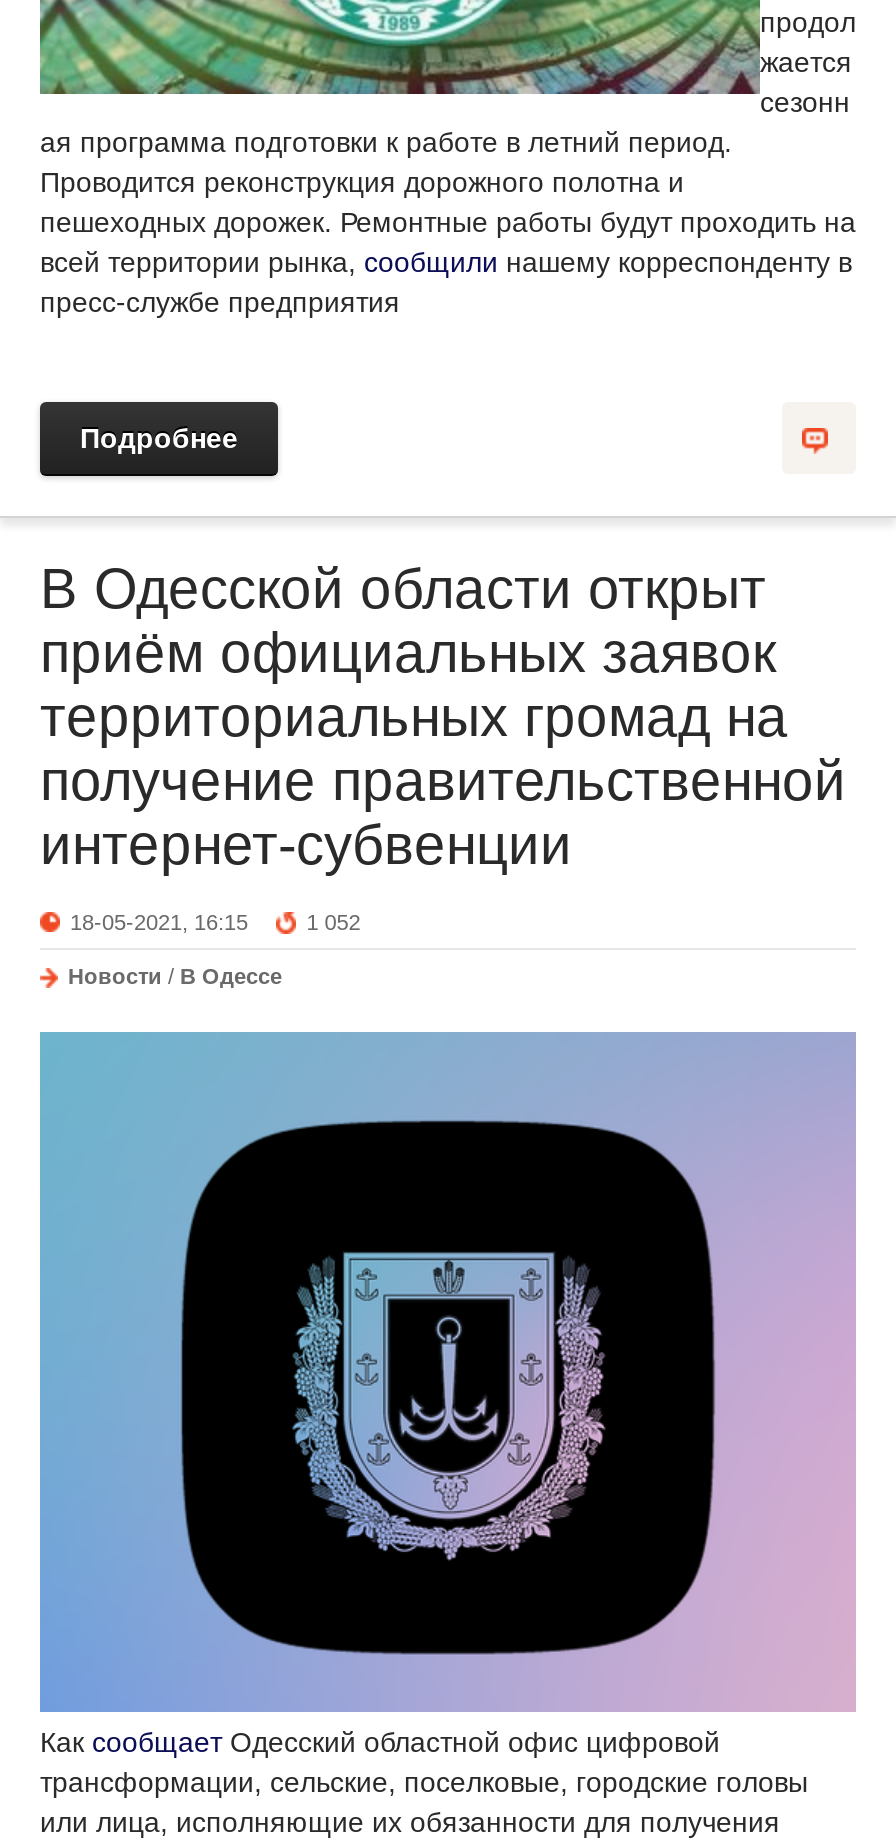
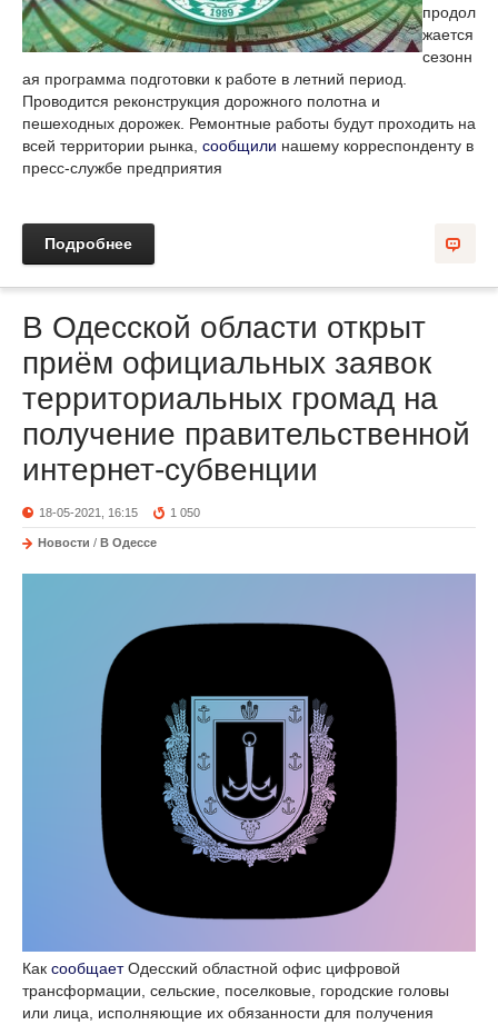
- 1 052
+ 1 050
